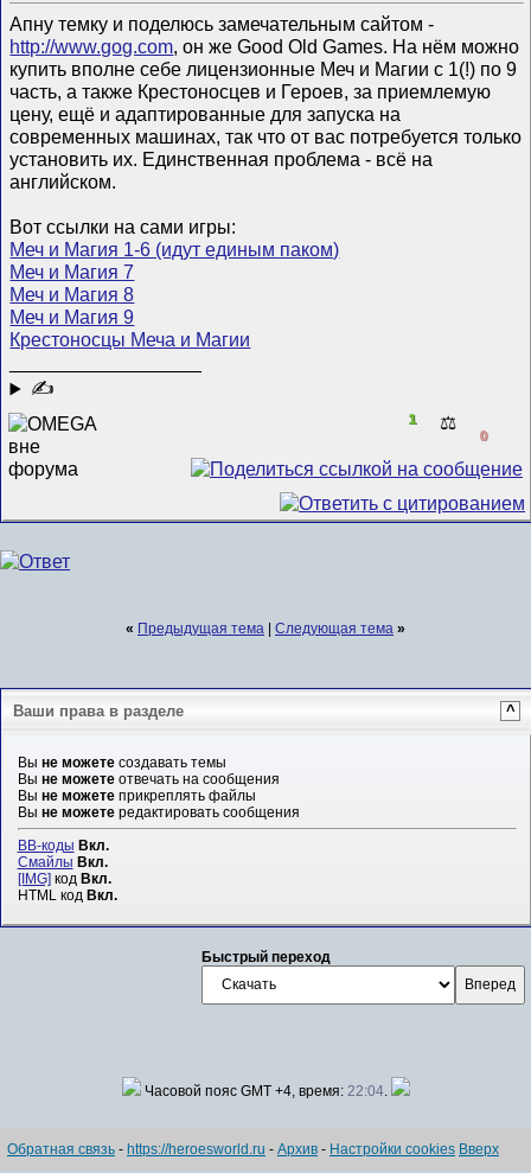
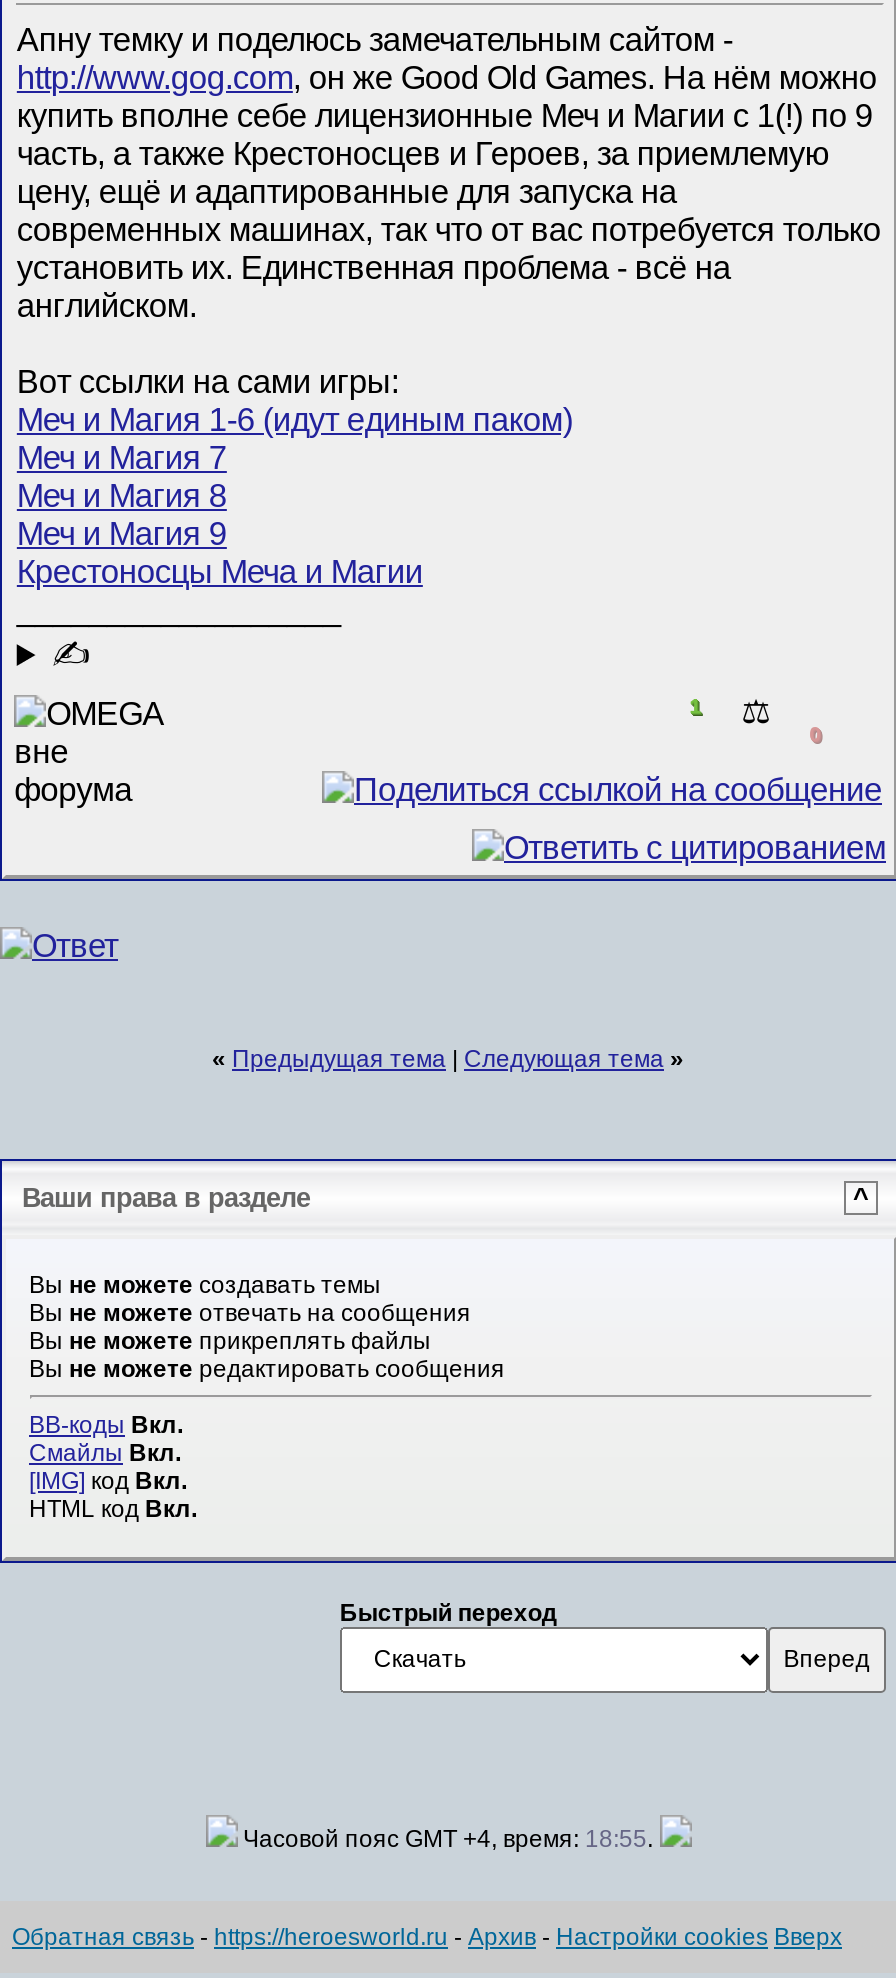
- Часовой пояс GMT +4, время: 22:04.
+ Часовой пояс GMT +4, время: 18:55.
